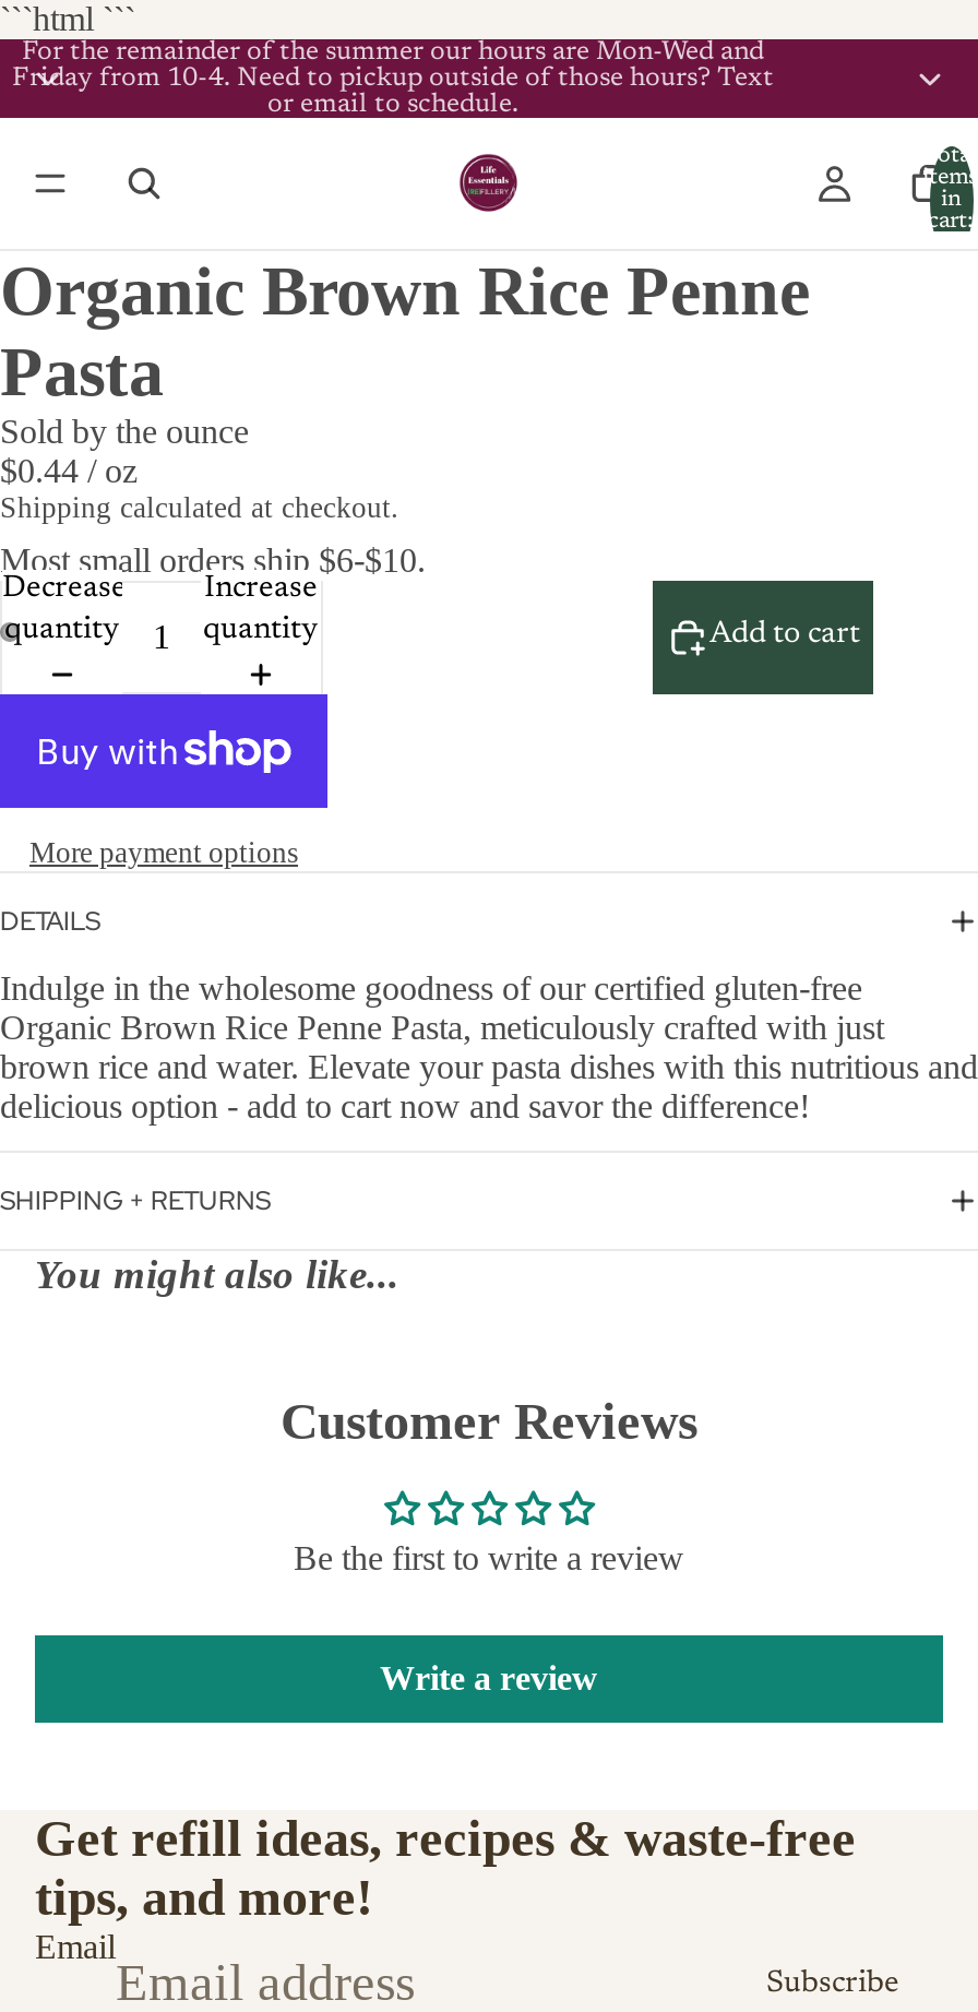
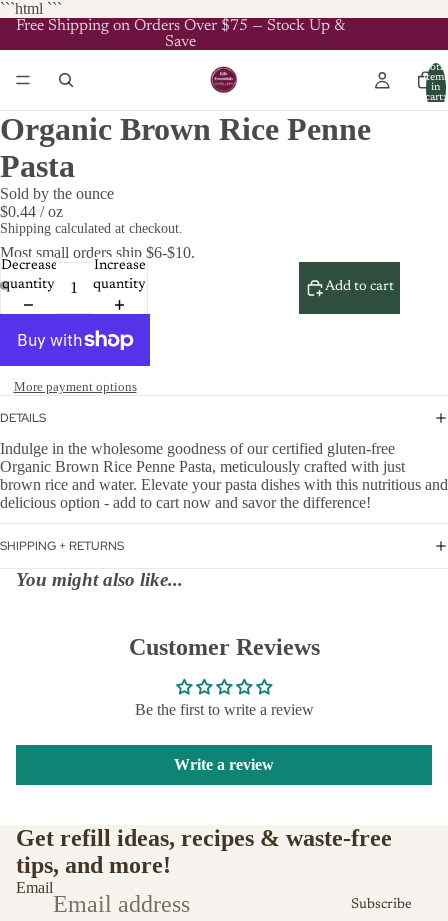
- For the remainder of the summer our hours are Mon-Wed and
- Friday from 10-4. Need to pickup outside of those hours? Text
- or email to schedule.
+ Free Shipping on Orders Over $75 — Stock Up &
+ Save
